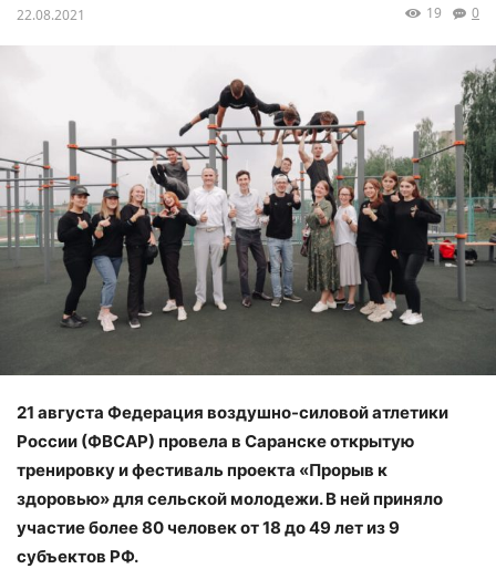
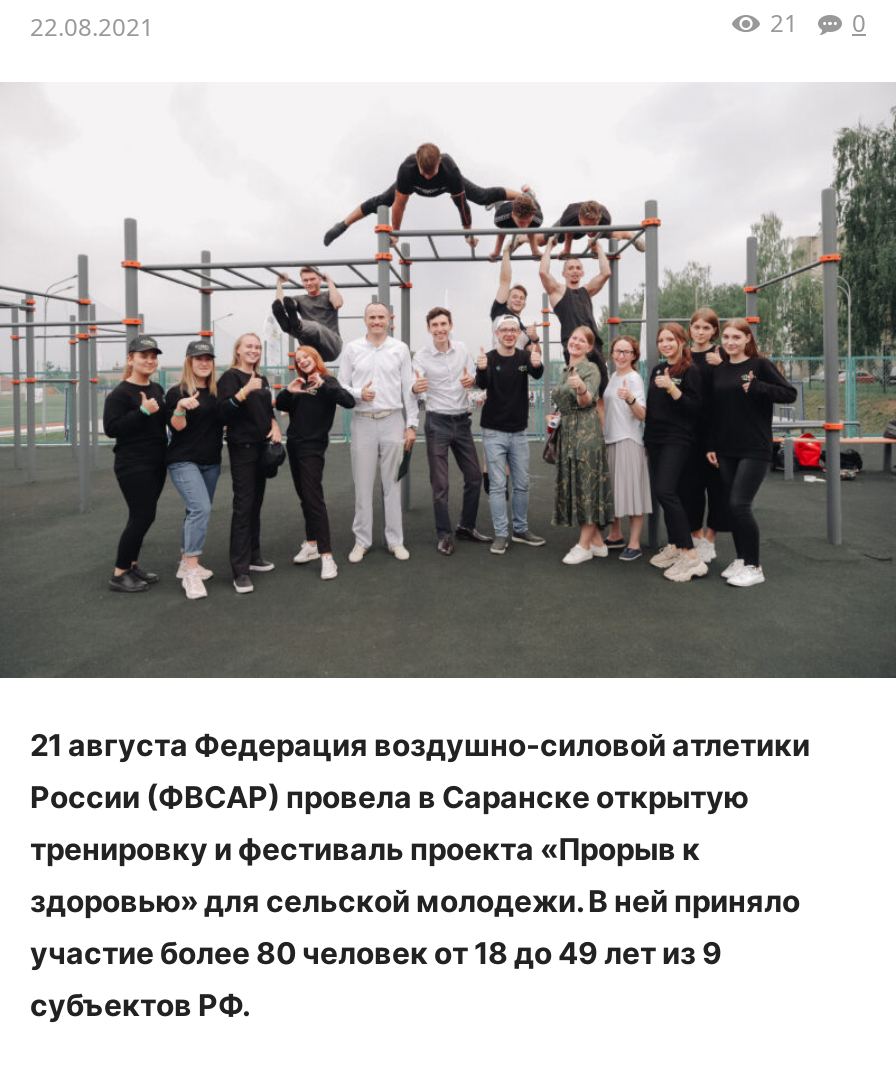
- 19 0
+ 21 0
